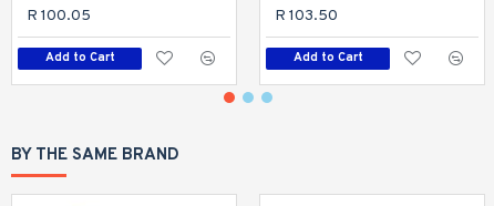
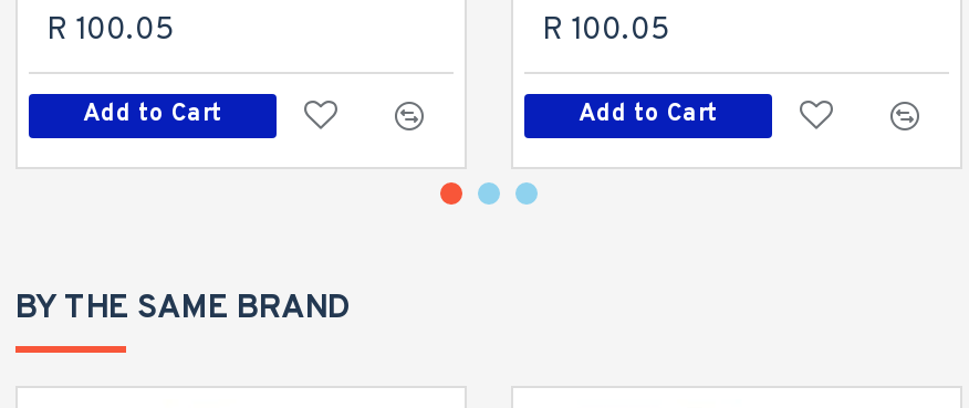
- R 103.50
+ R 100.05
